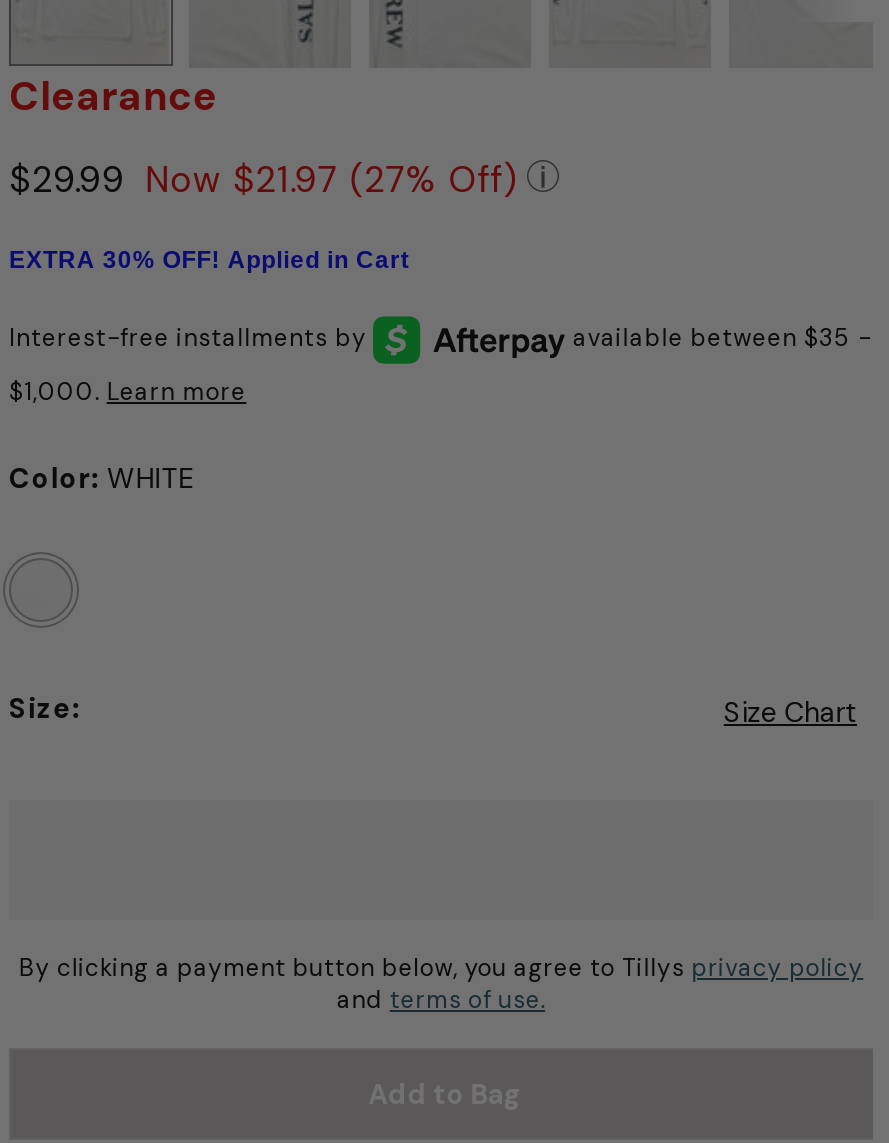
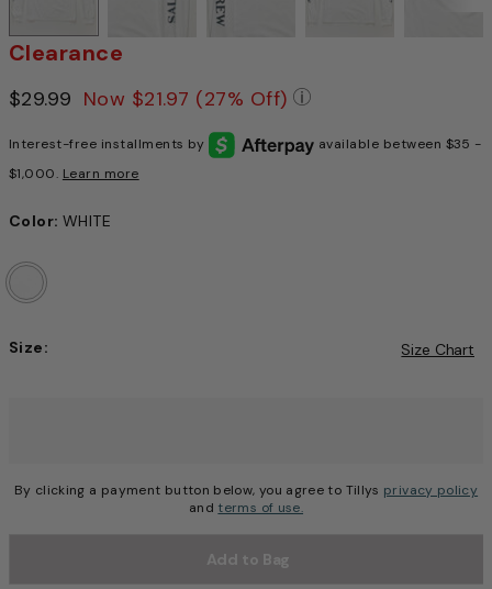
- EXTRA 30% OFF! Applied in Cart
